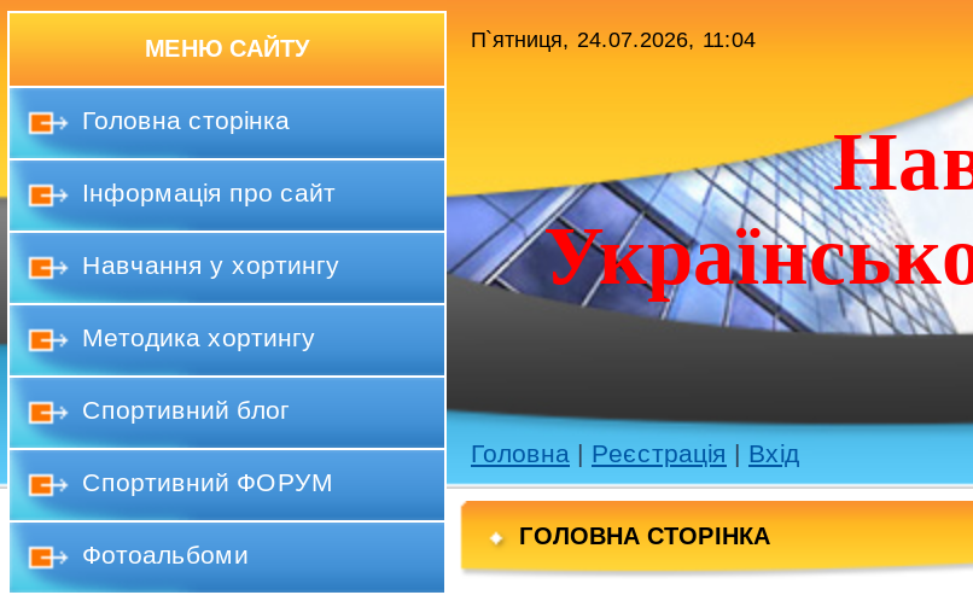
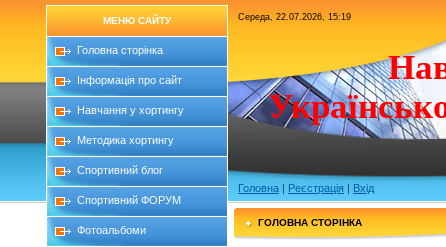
- П`ятниця, 24.07.2026, 11:04
+ Середа, 22.07.2026, 15:19
